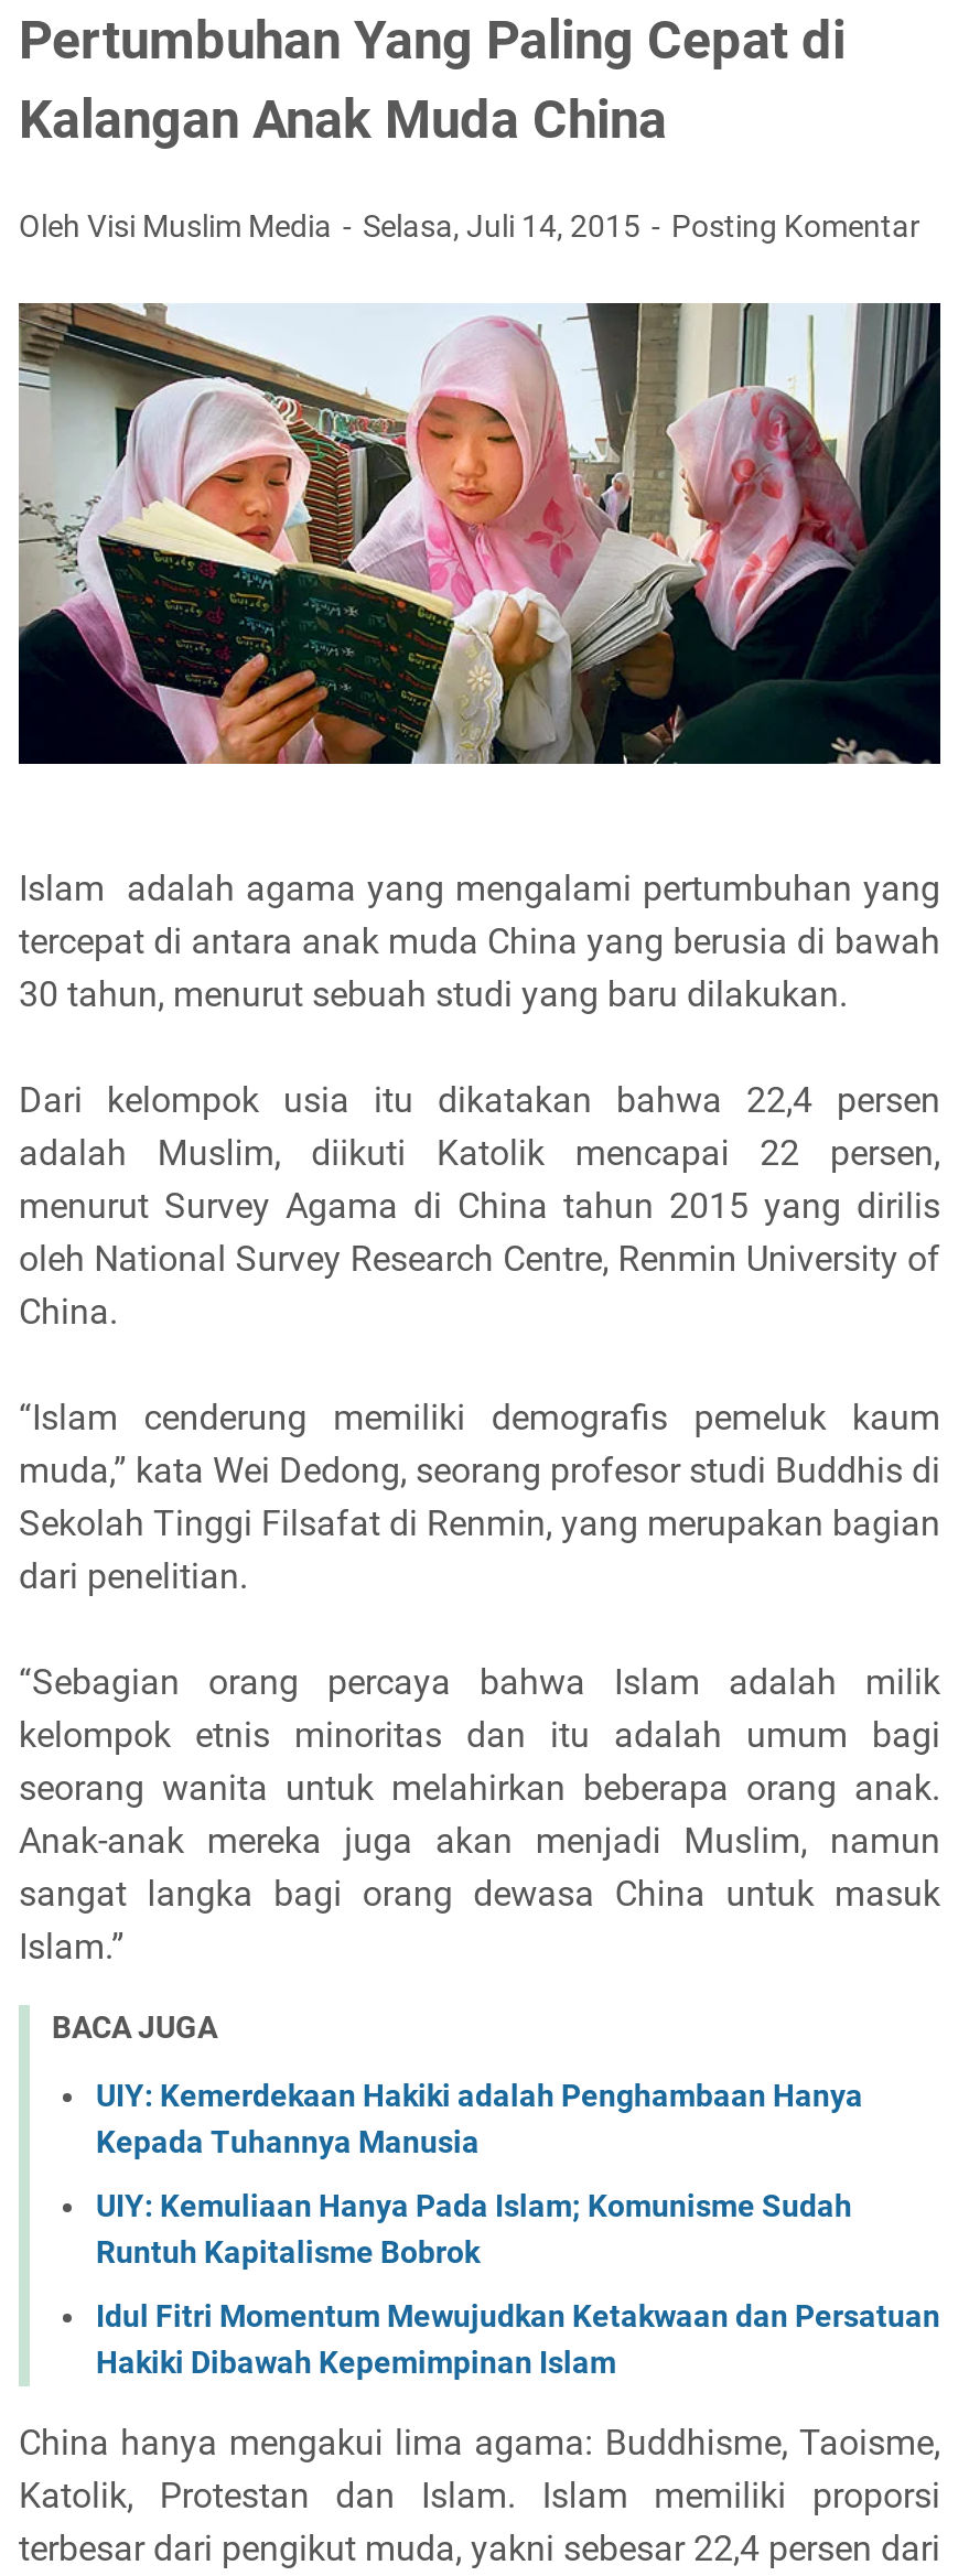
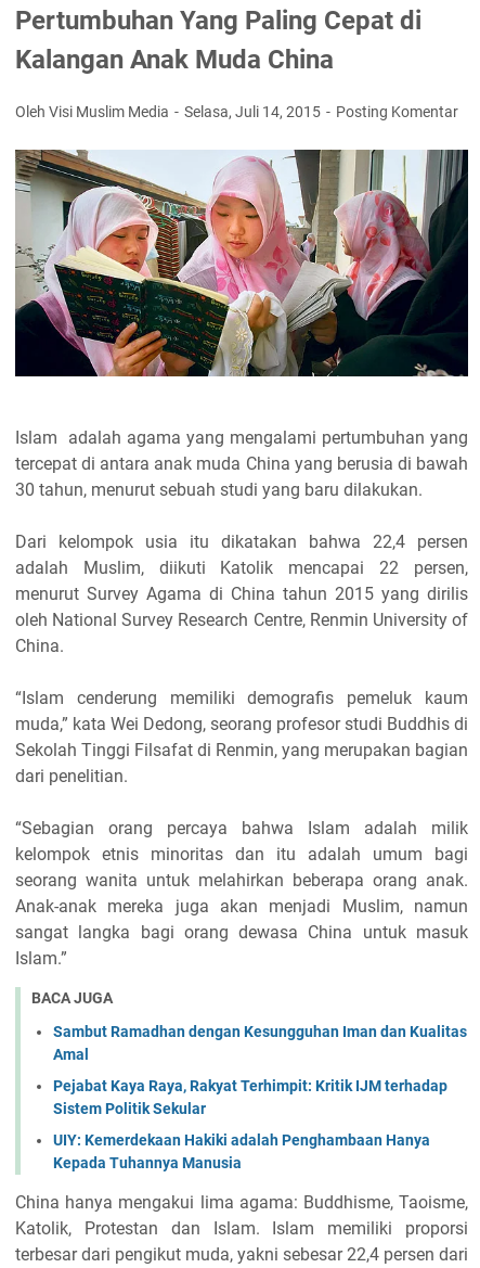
+ Sambut Ramadhan dengan Kesungguhan Iman dan Kualitas
+ Amal
+ Pejabat Kaya Raya, Rakyat Terhimpit: Kritik IJM terhadap
+ Sistem Politik Sekular

moved down: UIY: Kemerdekaan Hakiki adalah Penghambaan Hanya | Kepada Tuhannya Manusia

- UIY: Kemuliaan Hanya Pada Islam; Komunisme Sudah
- Runtuh Kapitalisme Bobrok
- Idul Fitri Momentum Mewujudkan Ketakwaan dan Persatuan
- Hakiki Dibawah Kepemimpinan Islam
